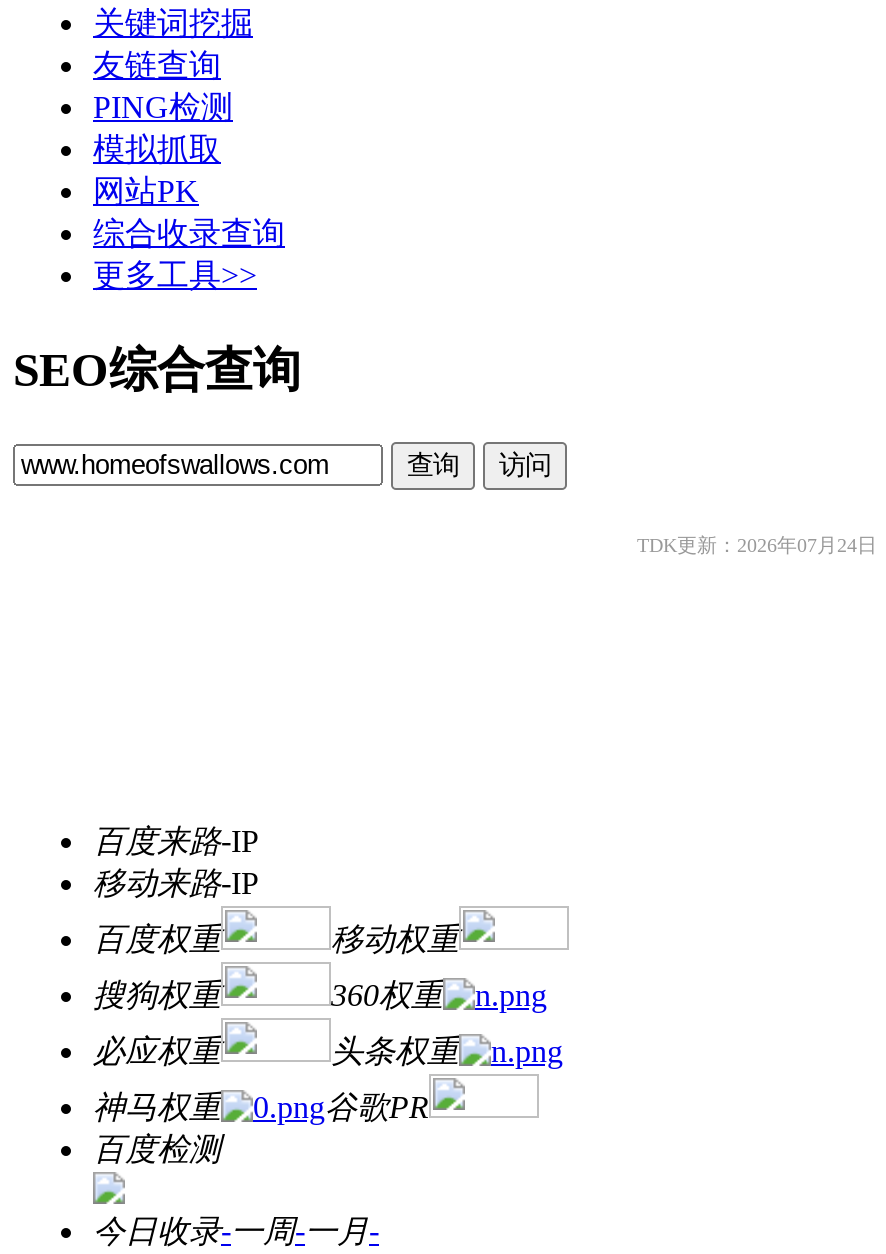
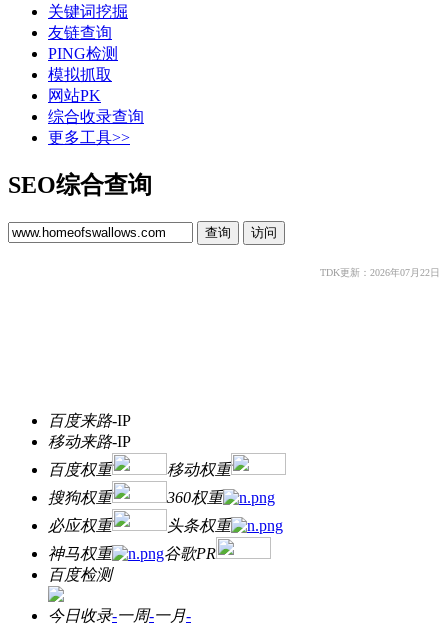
- TDK更新：2026年07月24日
+ TDK更新：2026年07月22日
